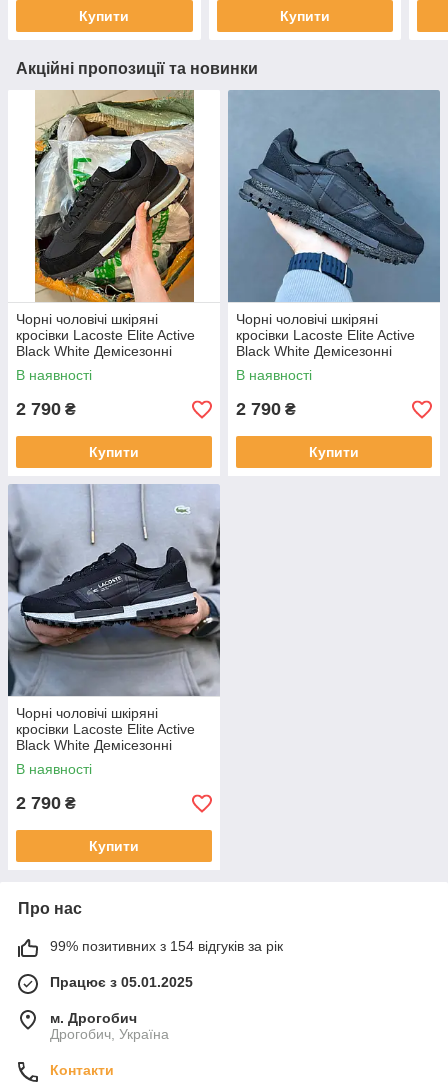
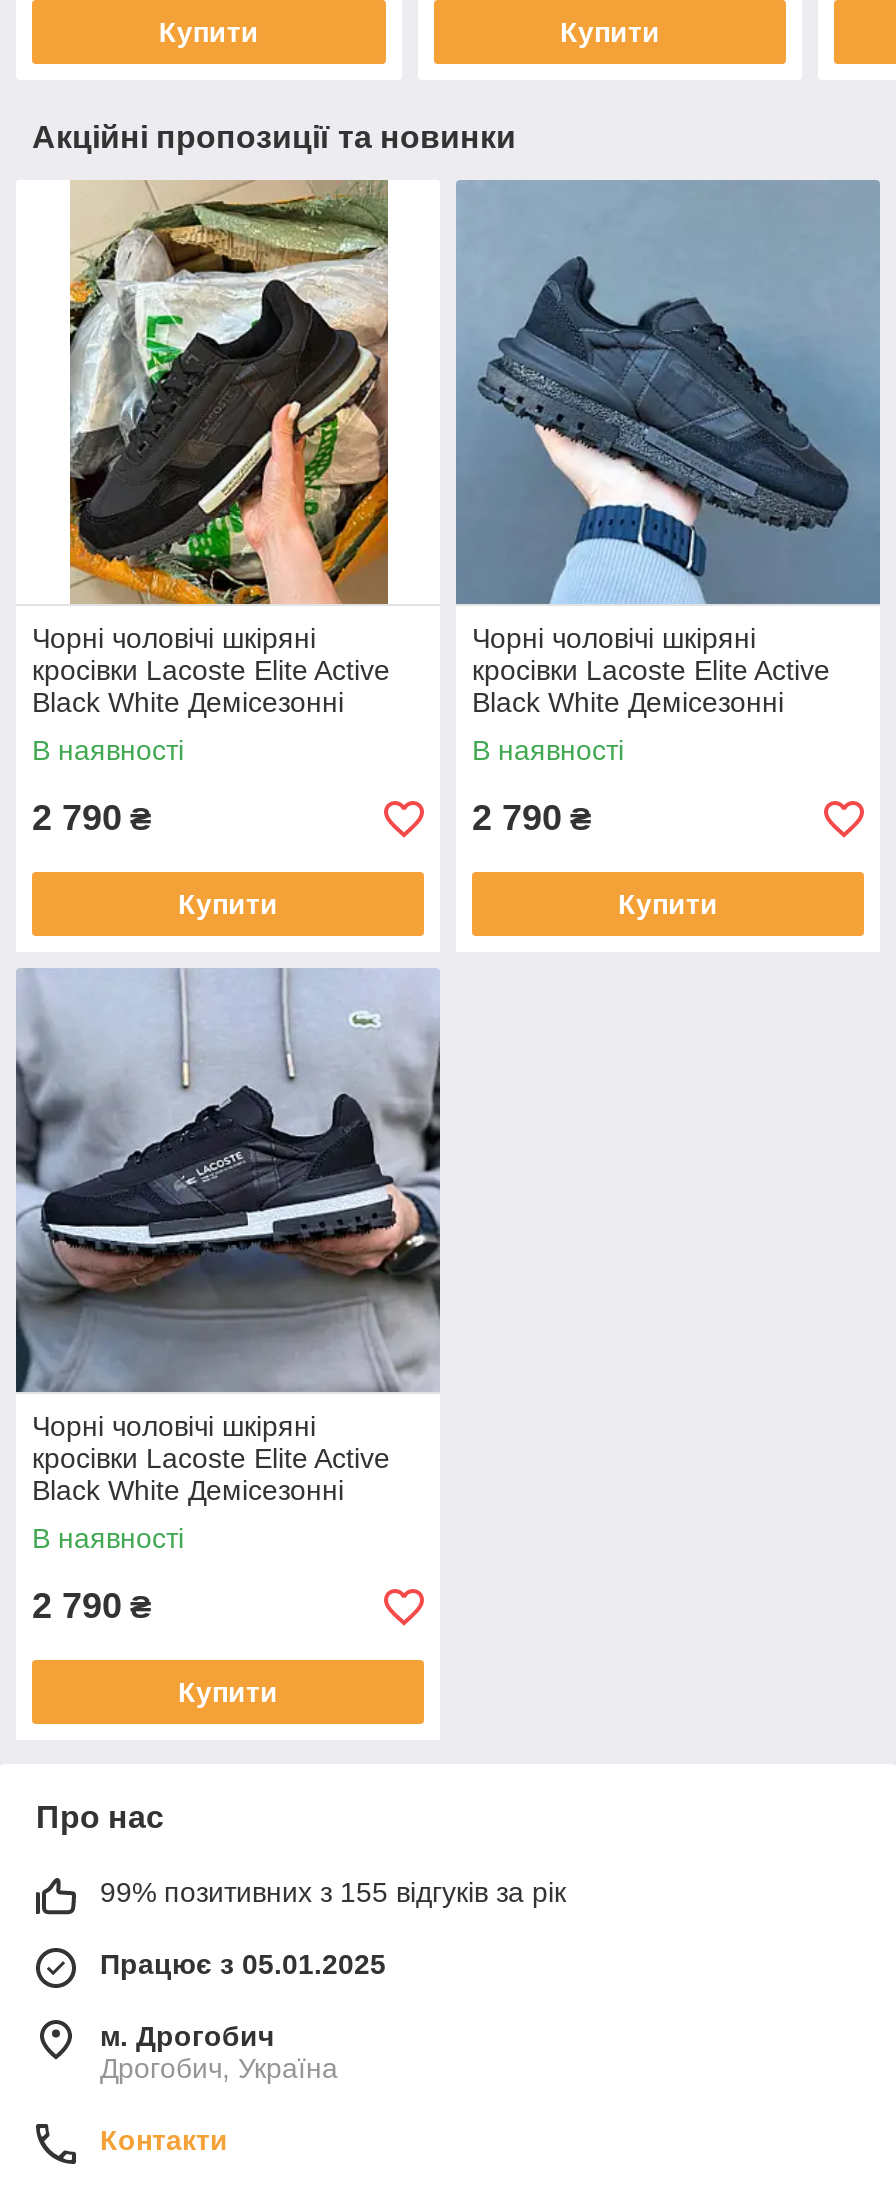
- 99% позитивних з 154 відгуків за рік
+ 99% позитивних з 155 відгуків за рік
